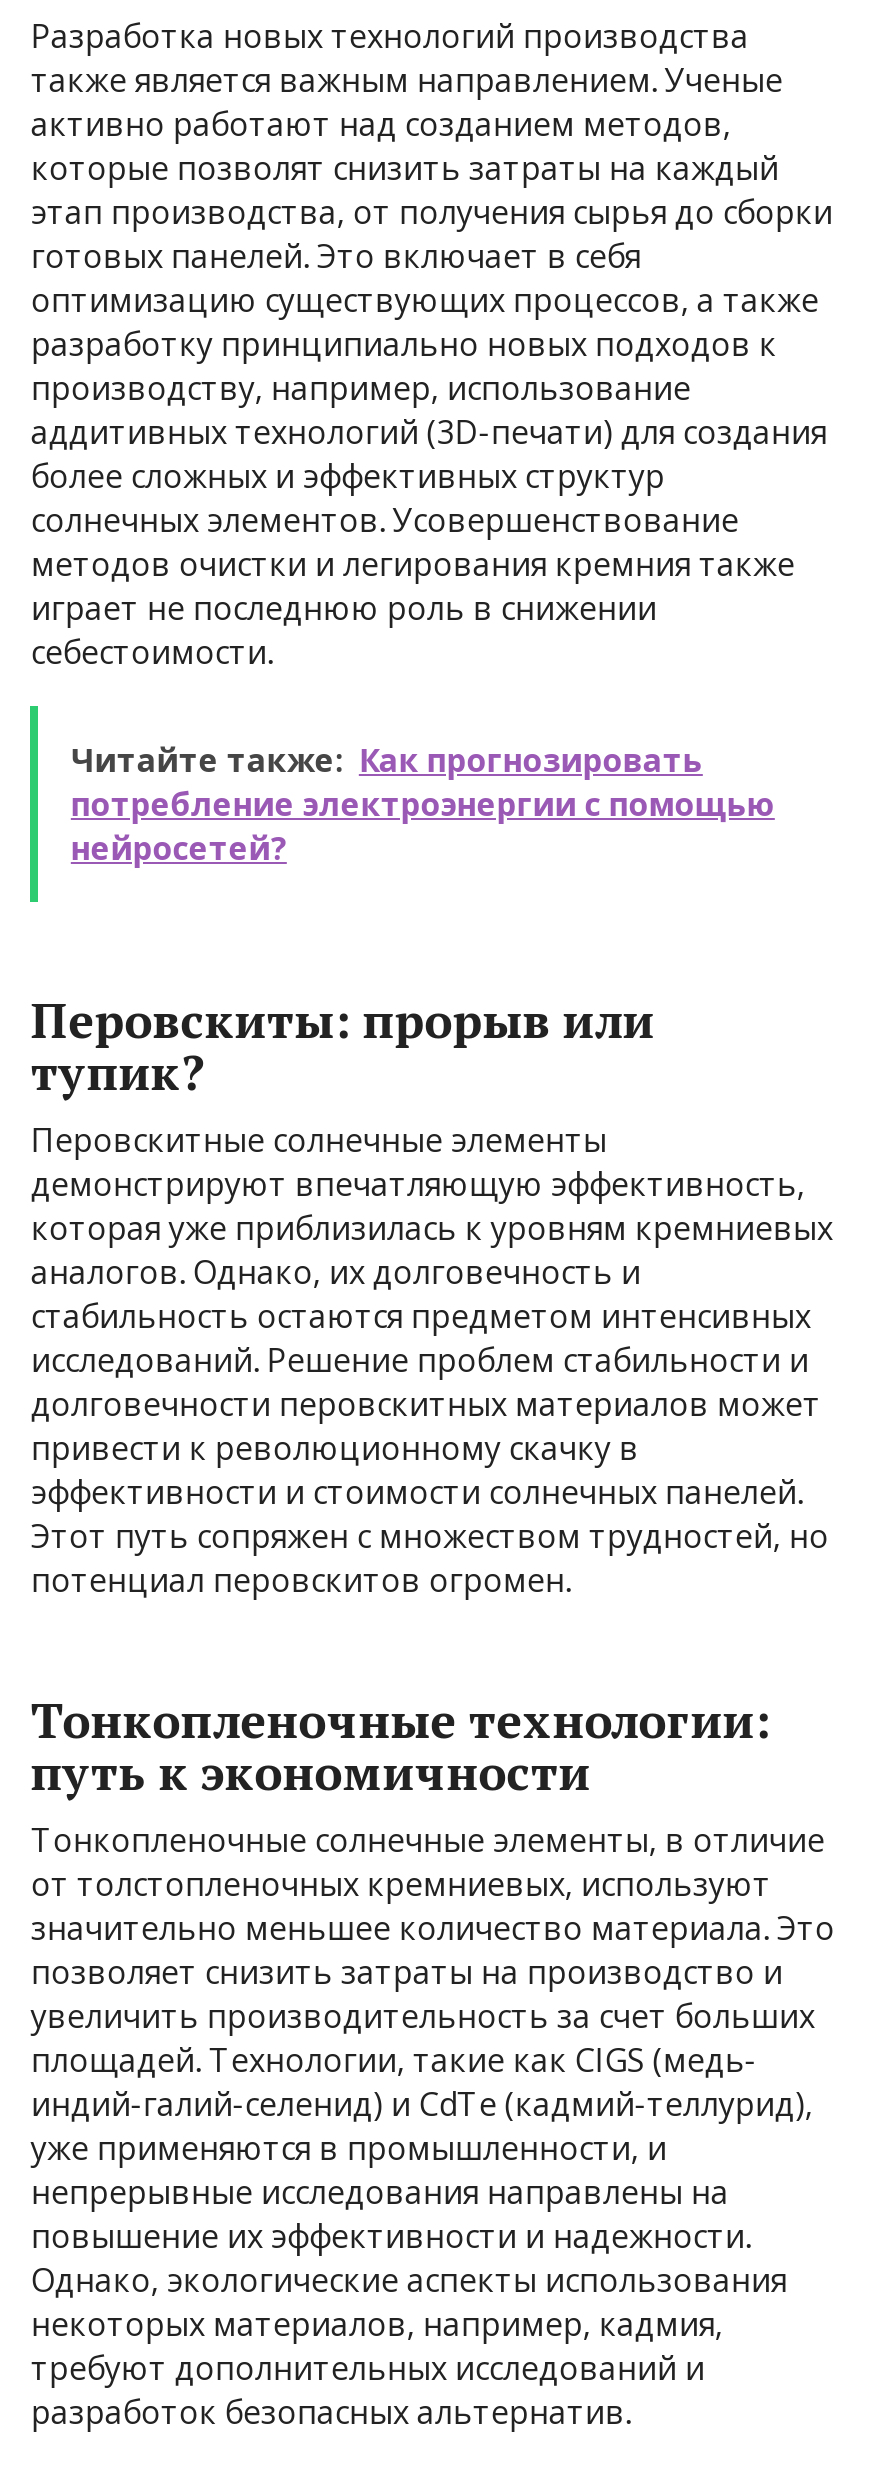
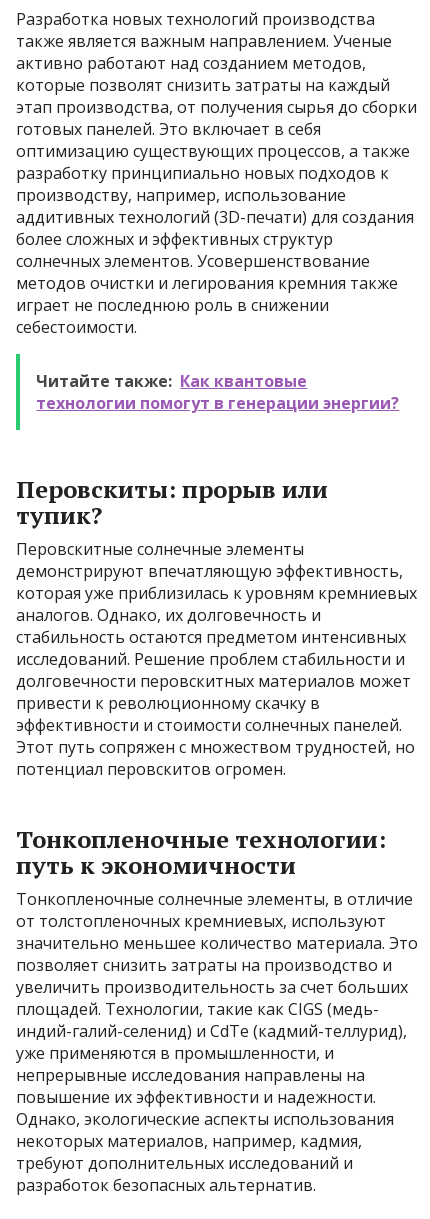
- Читайте также: Как прогнозировать
- потребление электроэнергии с помощью
- нейросетей?
+ Читайте также: Как квантовые
+ технологии помогут в генерации энергии?
